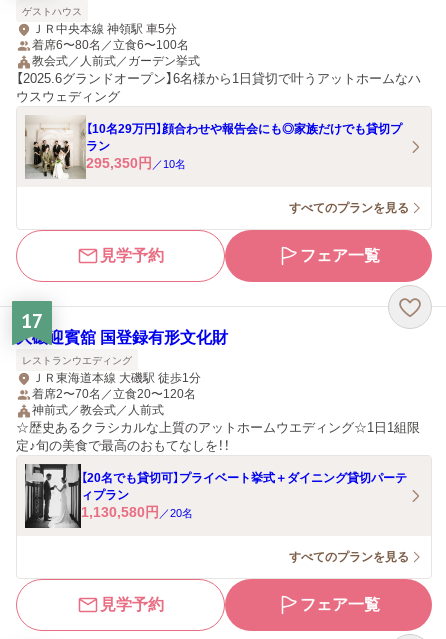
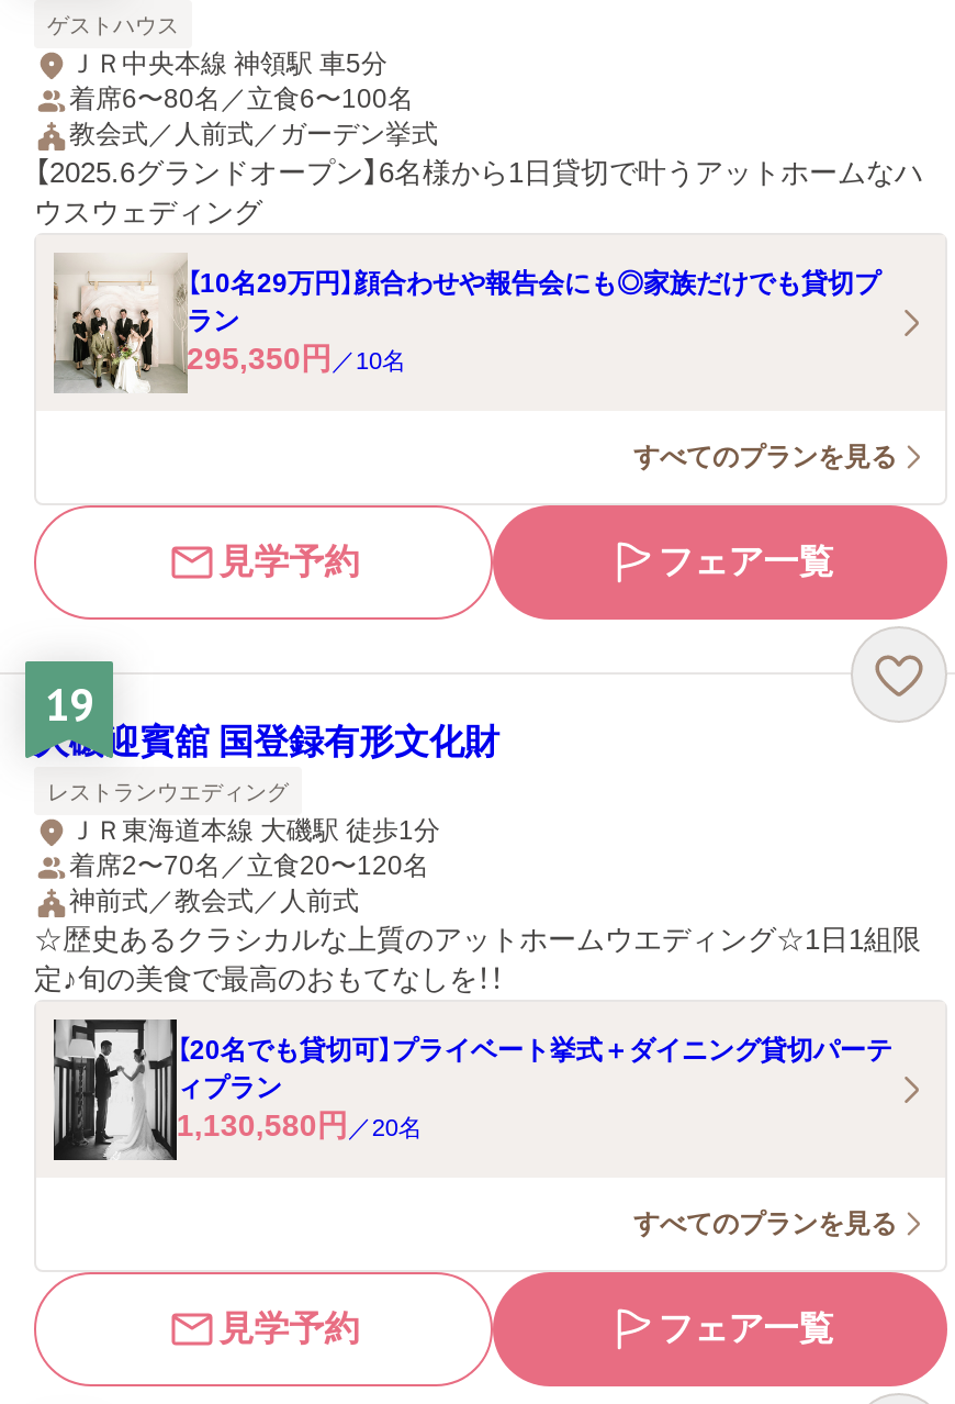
- 17
+ 19
